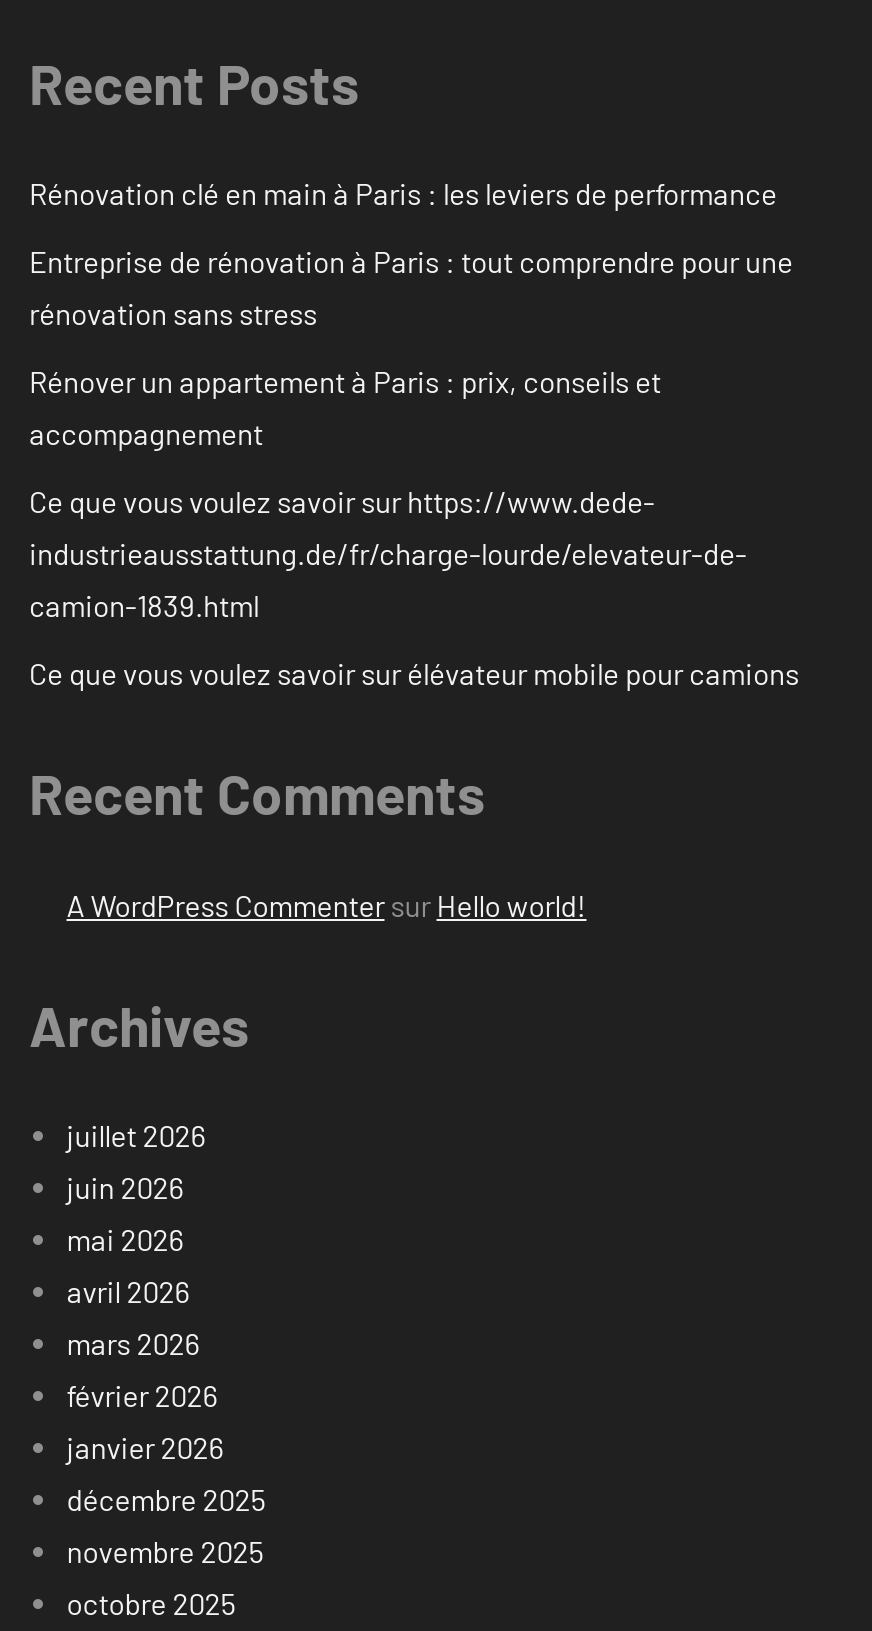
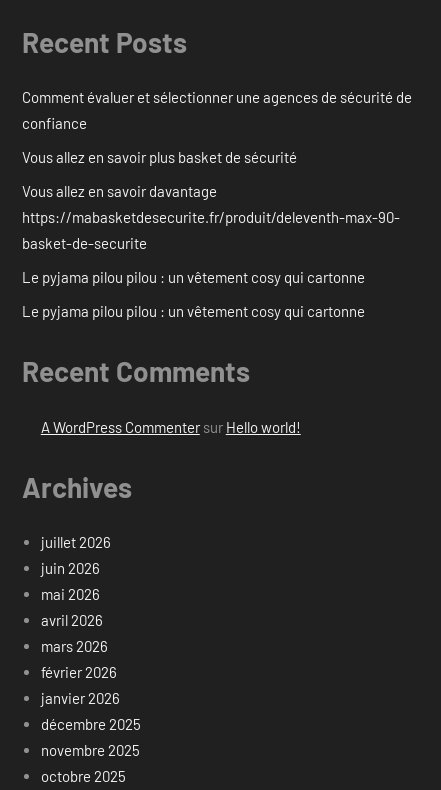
- Rénovation clé en main à Paris : les leviers de performance
+ Comment évaluer et sélectionner une agences de sécurité de
+ confiance

- Entreprise de rénovation à Paris : tout comprendre pour une
- rénovation sans stress
+ Vous allez en savoir plus basket de sécurité

- Rénover un appartement à Paris : prix, conseils et
- accompagnement
+ Vous allez en savoir davantage
+ https://mabasketdesecurite.fr/produit/deleventh-max-90-
+ basket-de-securite

- Ce que vous voulez savoir sur https://www.dede-
- industrieausstattung.de/fr/charge-lourde/elevateur-de-
- camion-1839.html
+ Le pyjama pilou pilou : un vêtement cosy qui cartonne

- Ce que vous voulez savoir sur élévateur mobile pour camions
+ Le pyjama pilou pilou : un vêtement cosy qui cartonne
